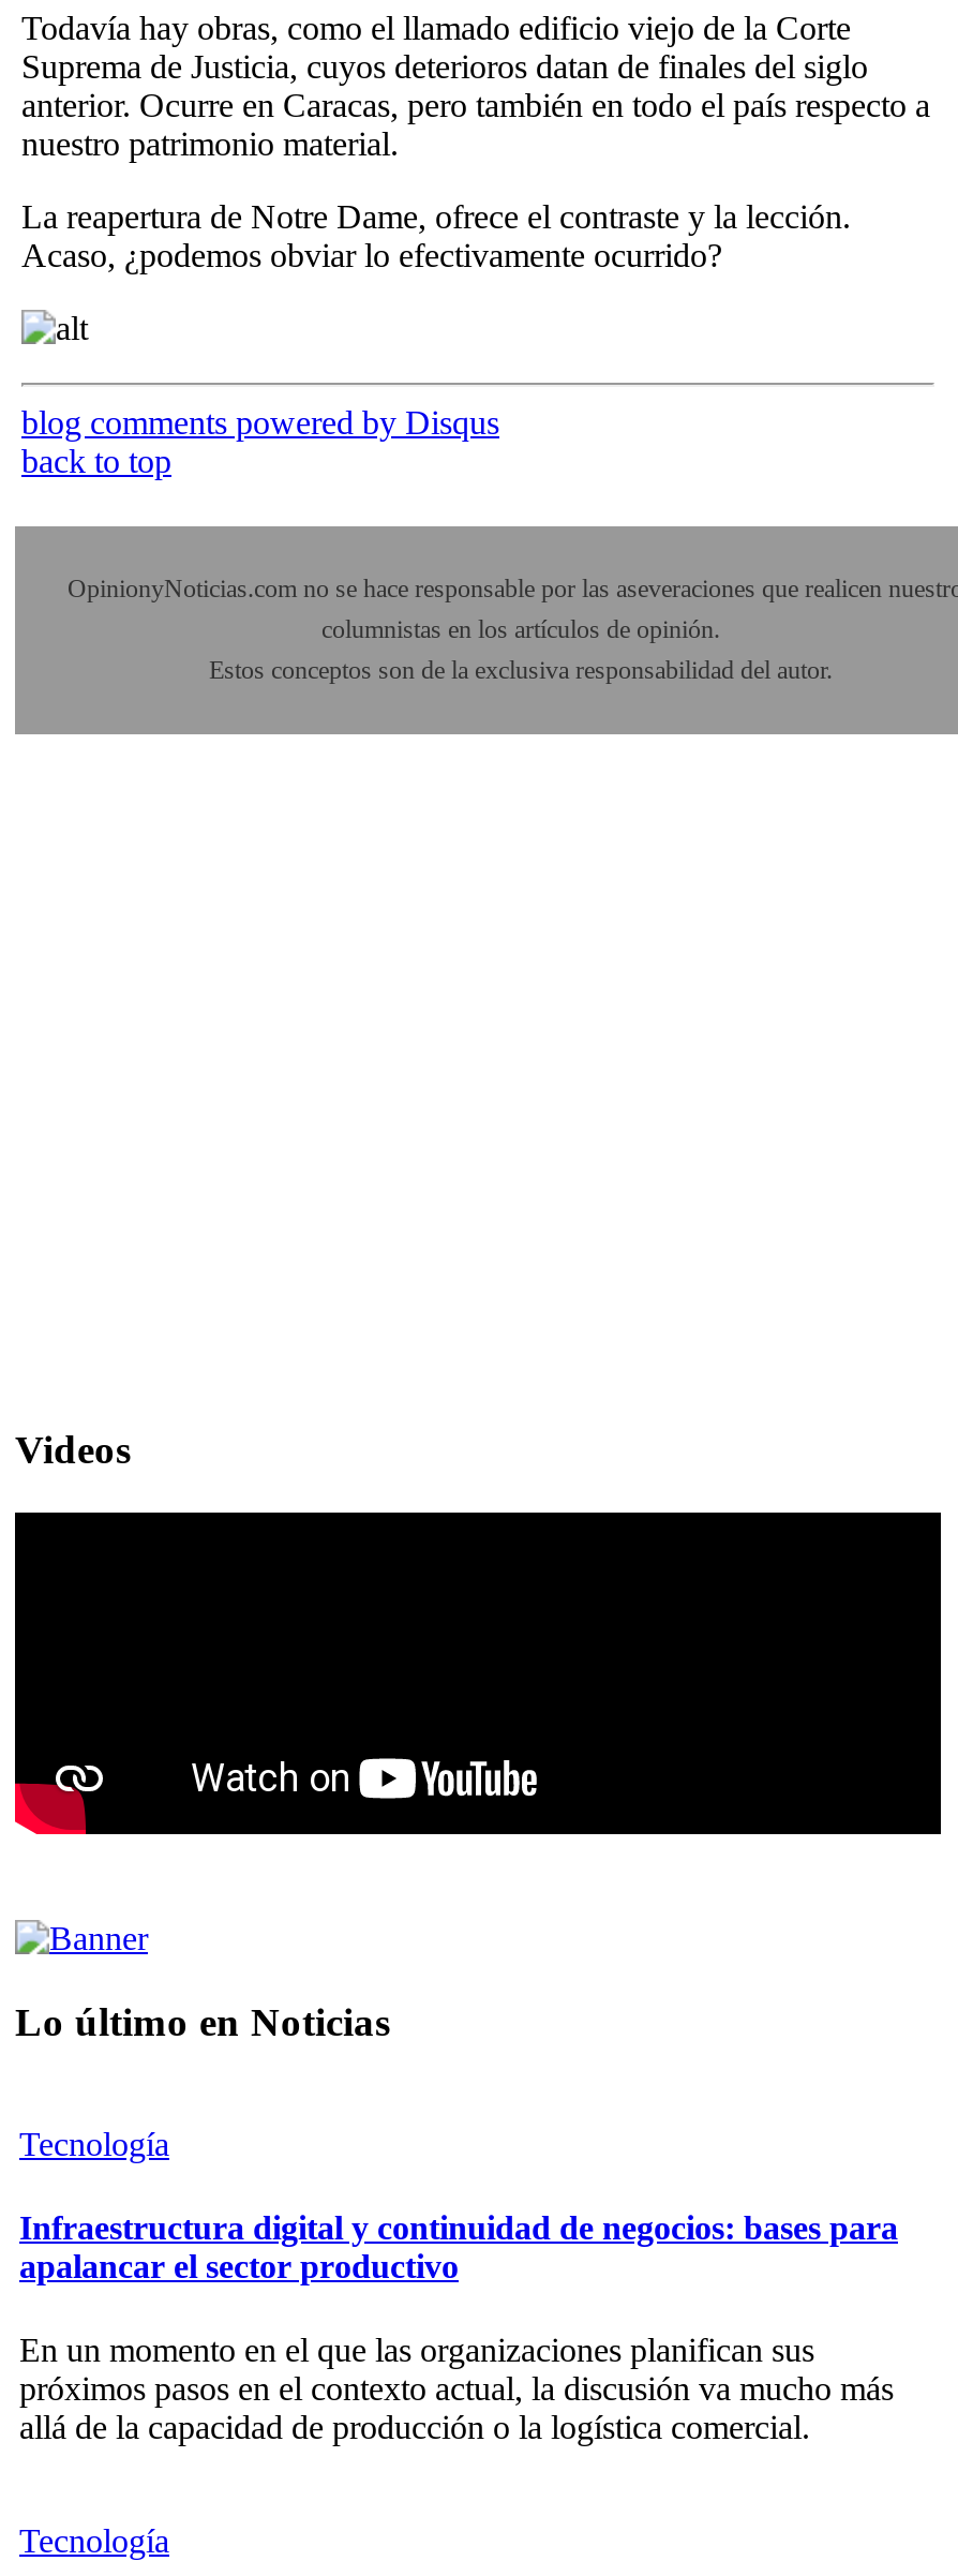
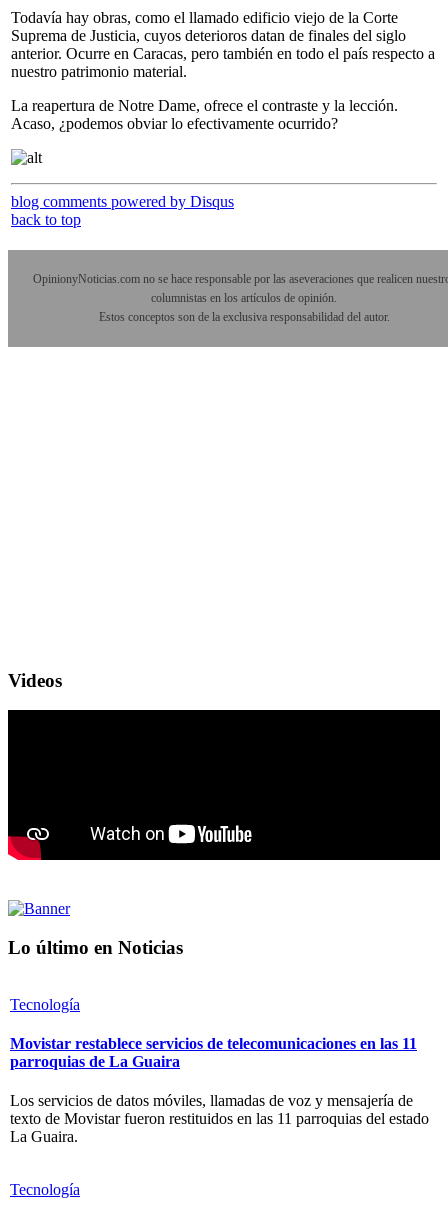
- Infraestructura digital y continuidad de negocios: bases para
- apalancar el sector productivo
+ Movistar restablece servicios de telecomunicaciones en las 11
+ parroquias de La Guaira

- En un momento en el que las organizaciones planifican sus
- próximos pasos en el contexto actual, la discusión va mucho más
- allá de la capacidad de producción o la logística comercial.
+ Los servicios de datos móviles, llamadas de voz y mensajería de
+ texto de Movistar fueron restituidos en las 11 parroquias del estado
+ La Guaira.
